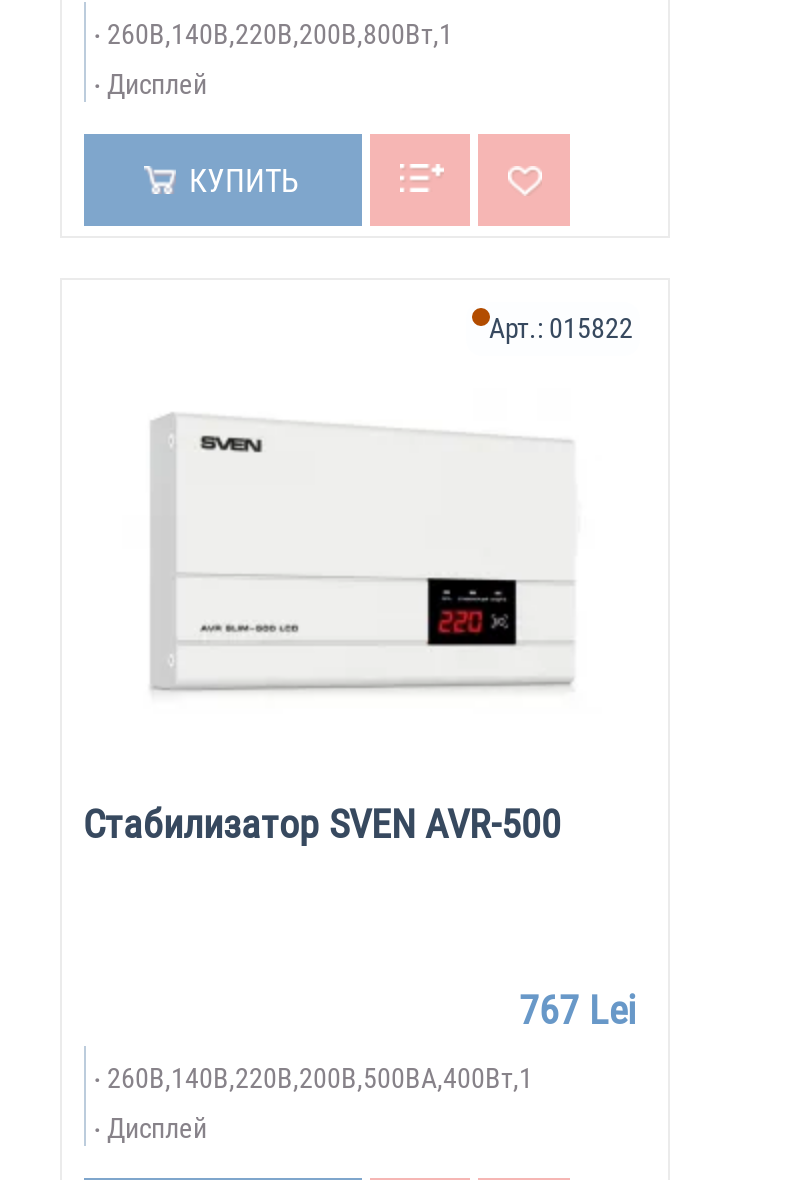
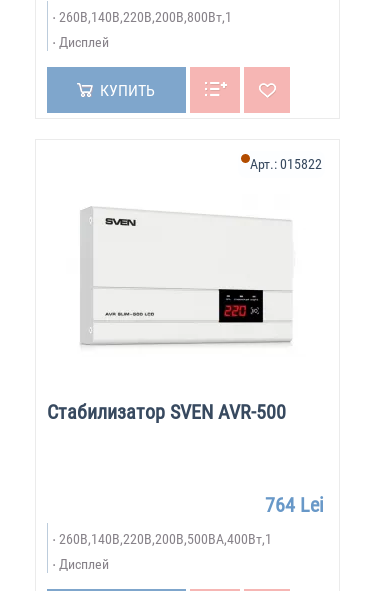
- 767 Lei
+ 764 Lei
